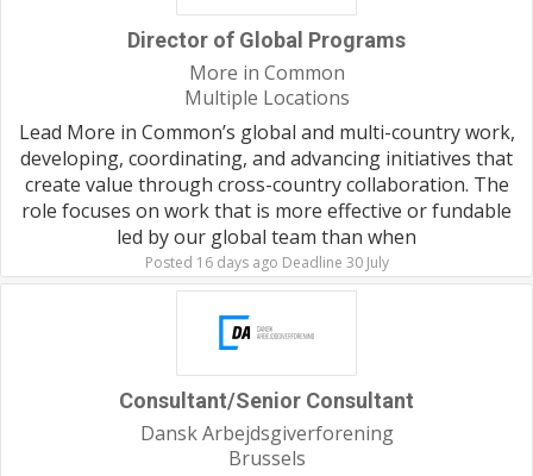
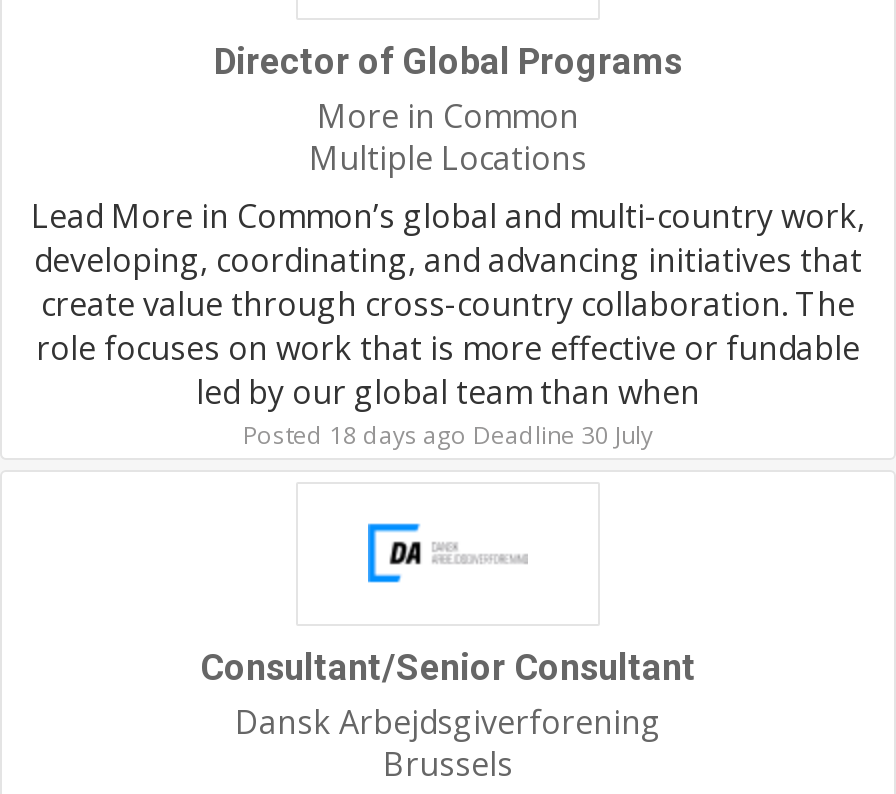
- Posted 16 days ago Deadline 30 July
+ Posted 18 days ago Deadline 30 July
